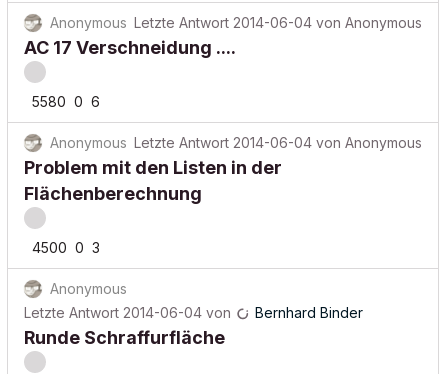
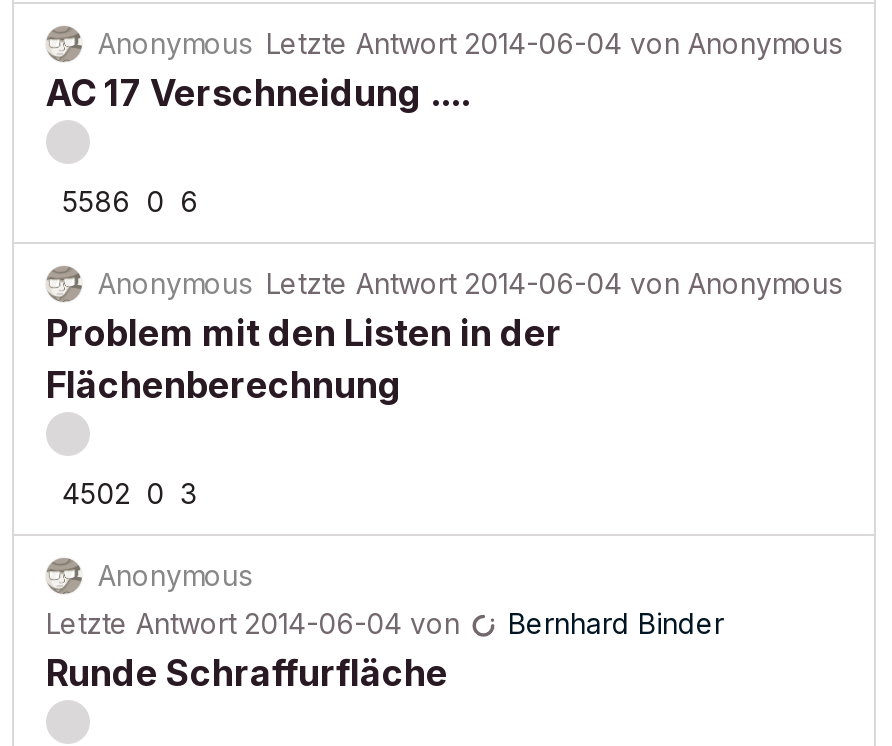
- 5580 0 6
+ 5586 0 6

- 4500 0 3
+ 4502 0 3
